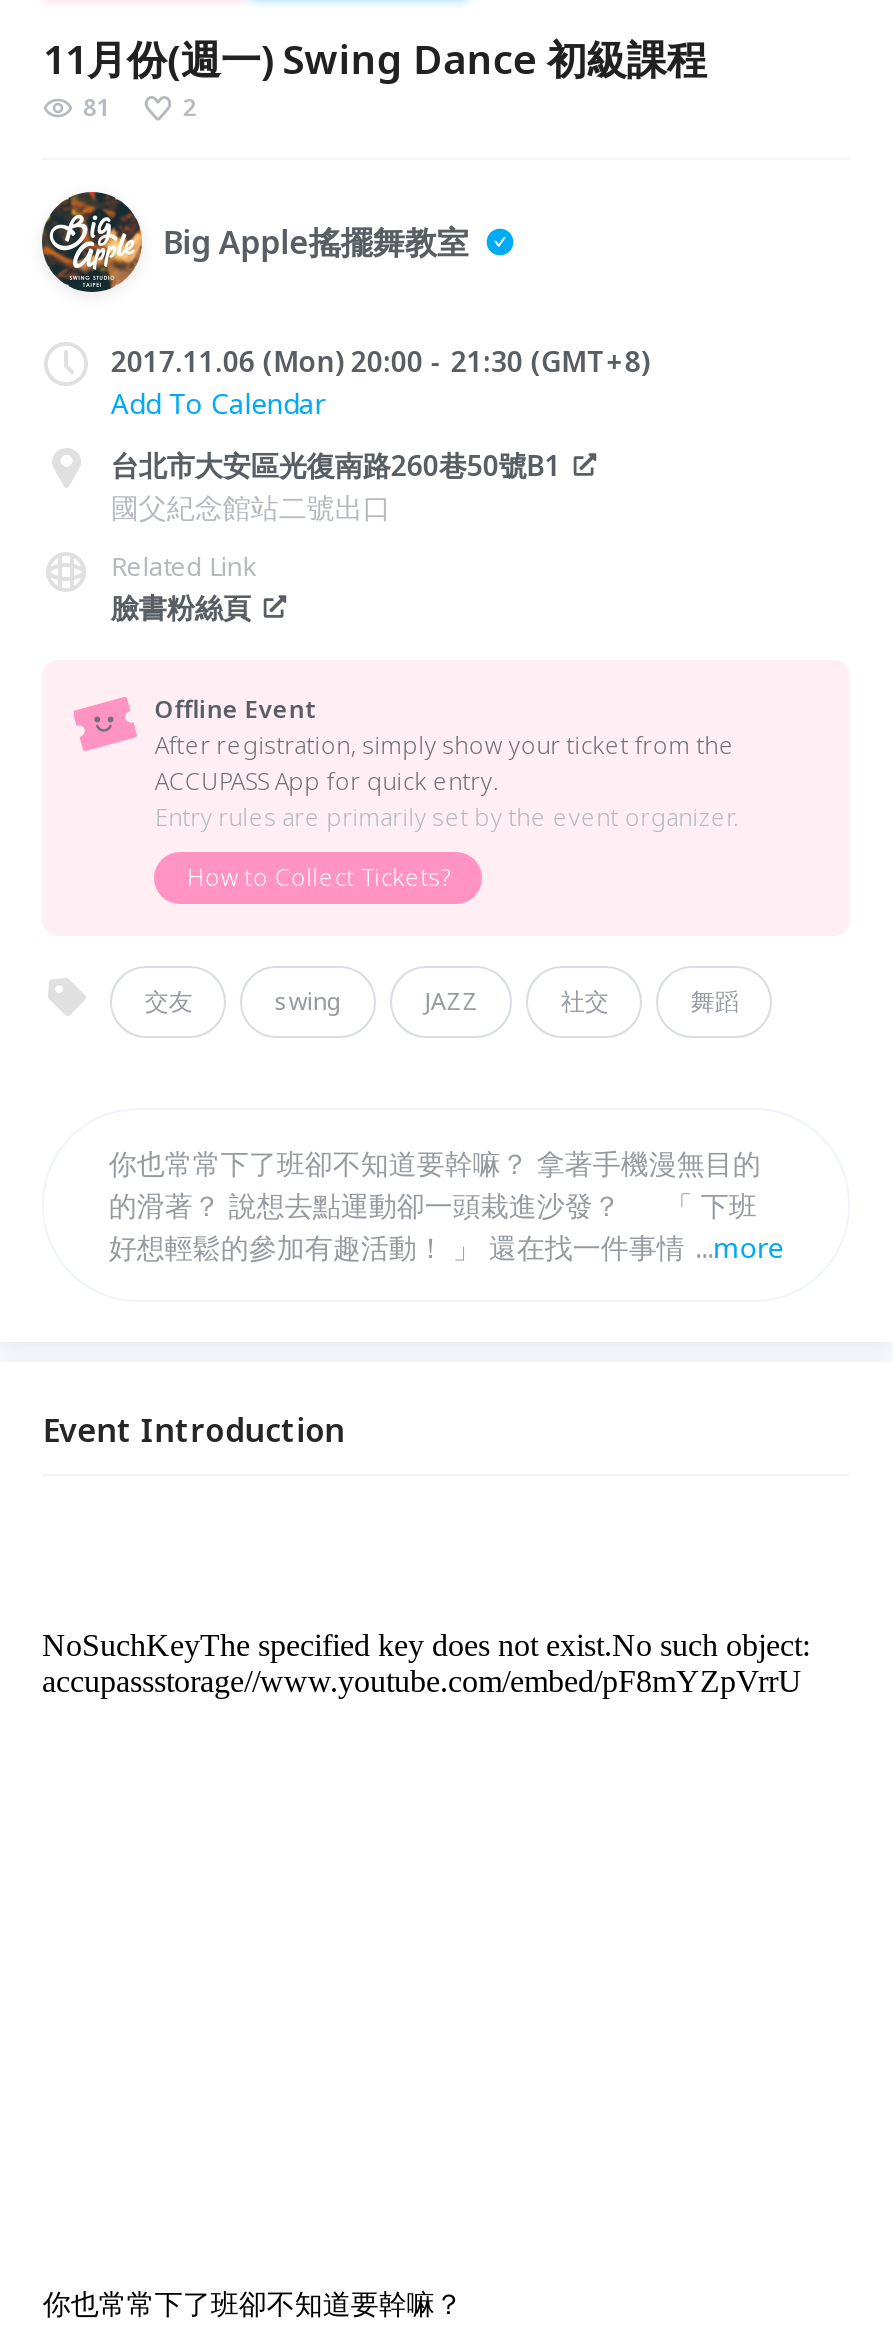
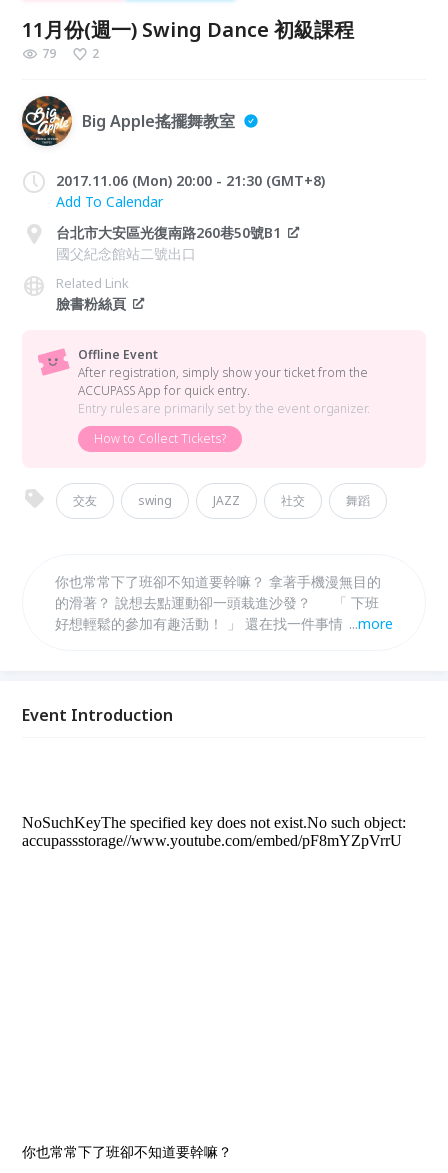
- 81
+ 79
